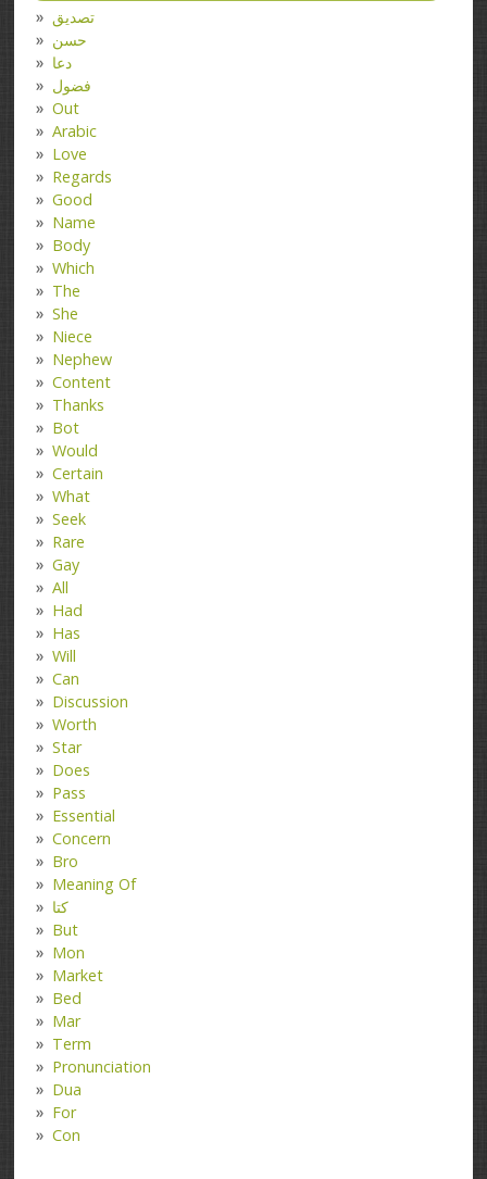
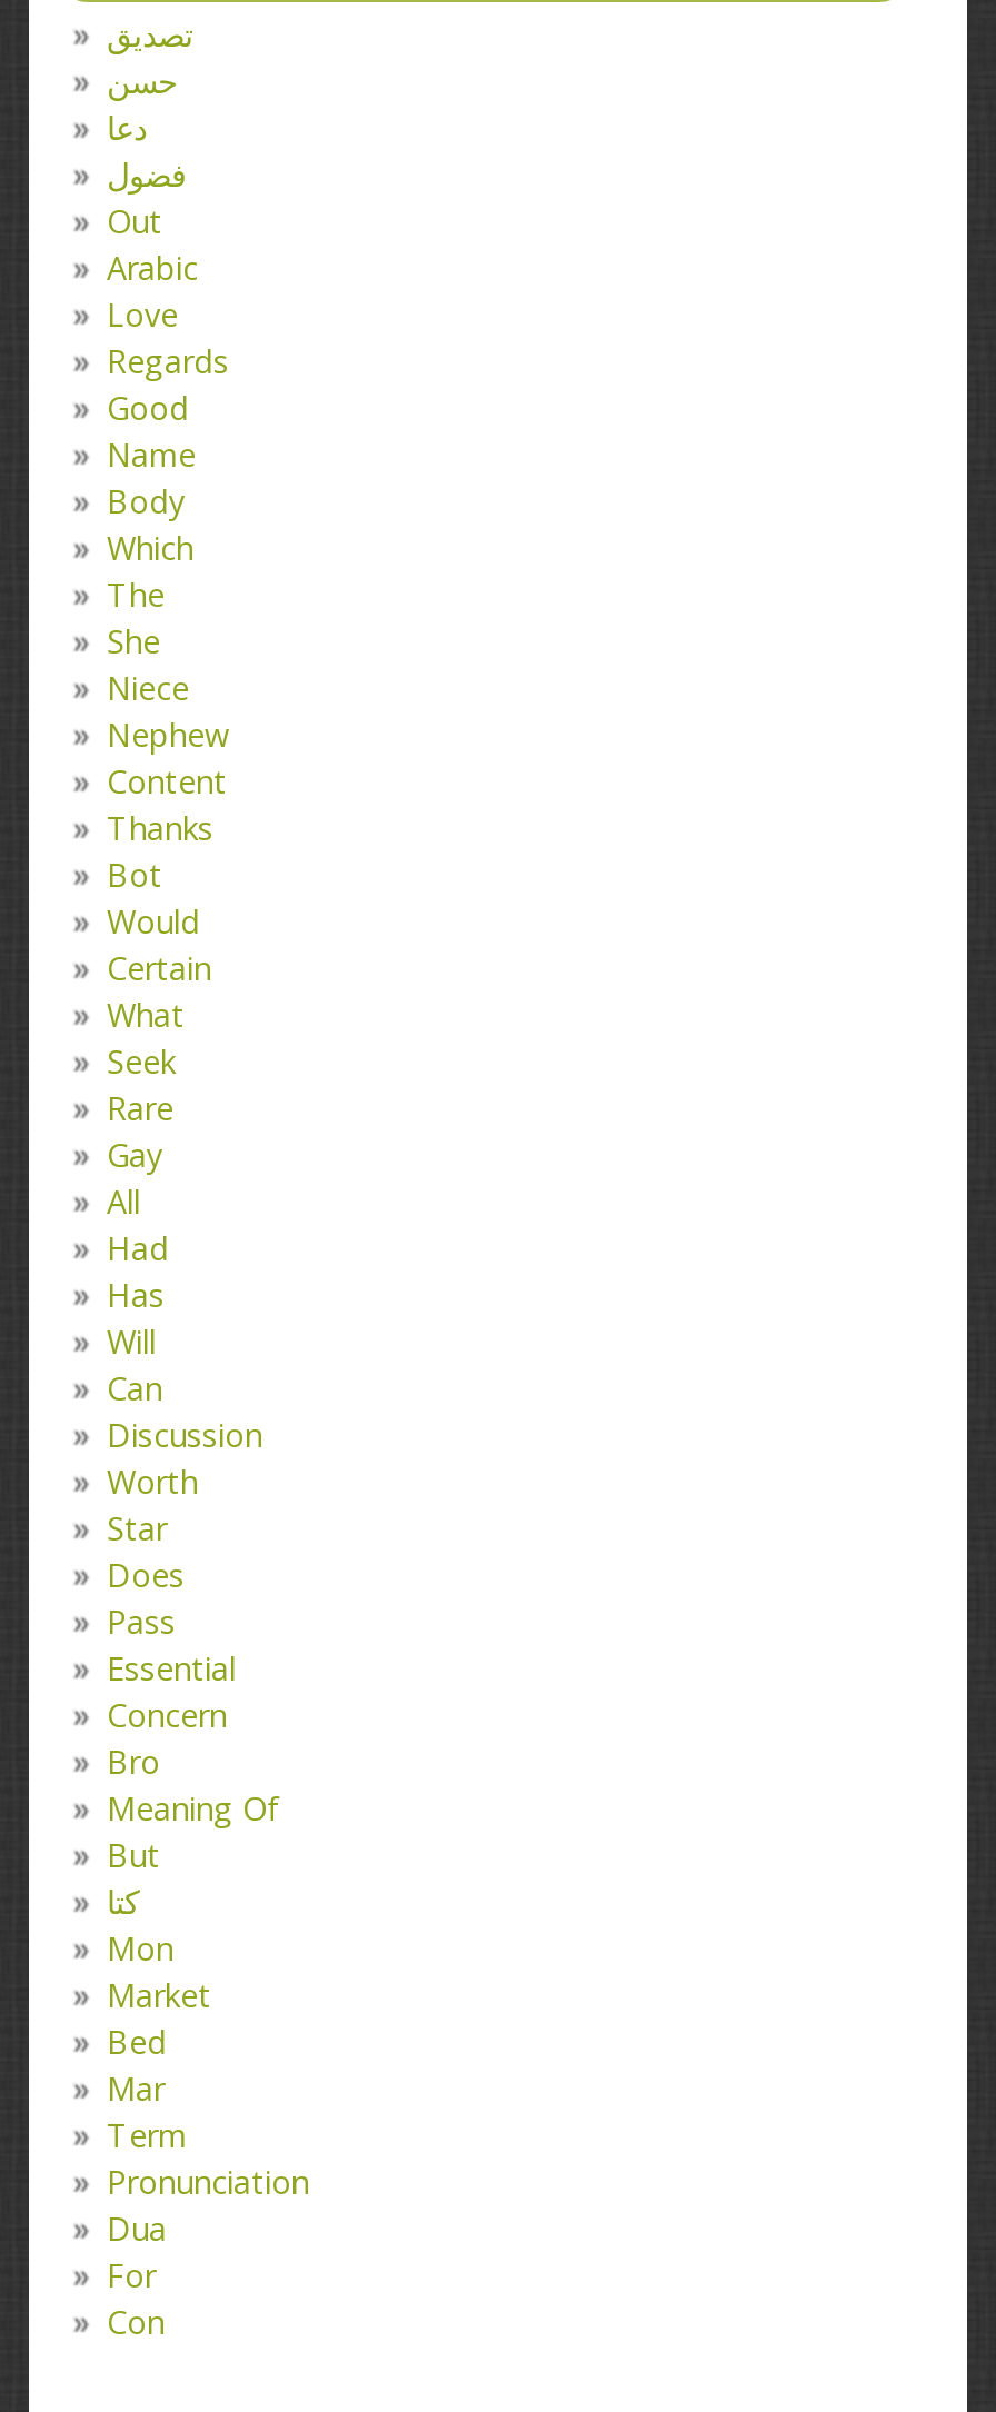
moved down: کتا

moved up: But
